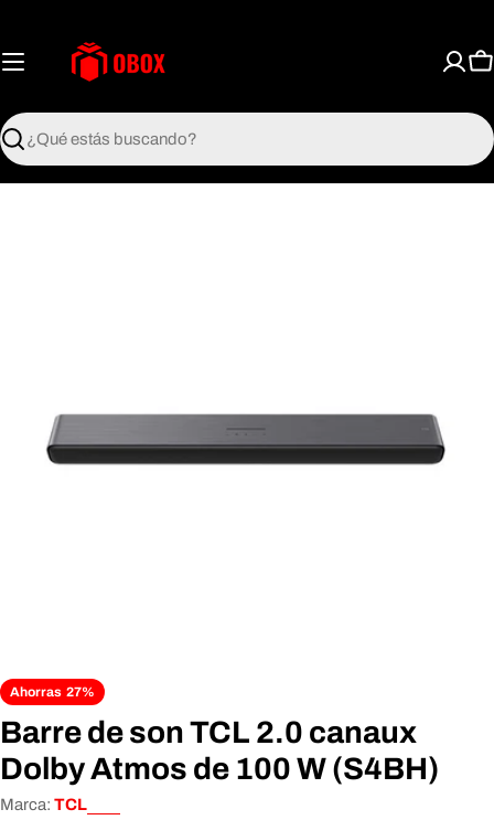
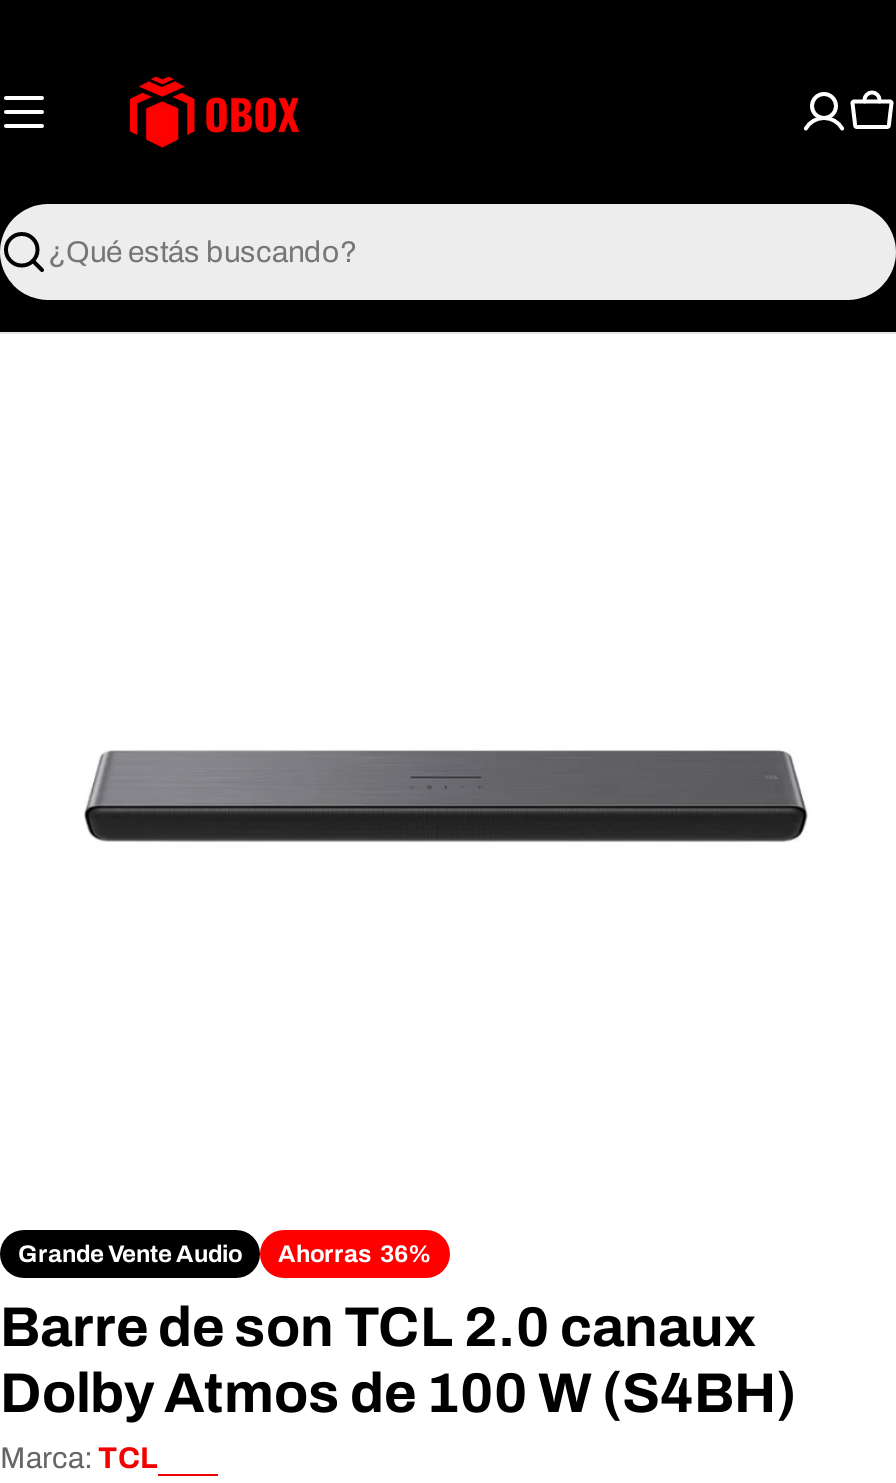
- Ahorras 27%
+ Grande Vente Audio
+ Ahorras 36%
